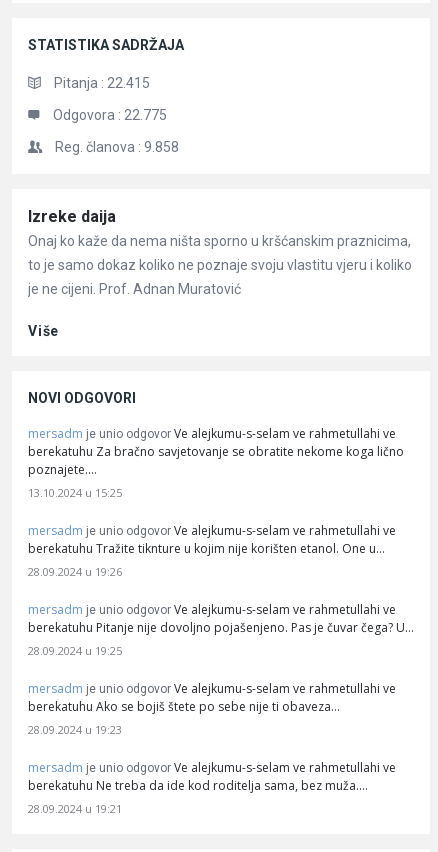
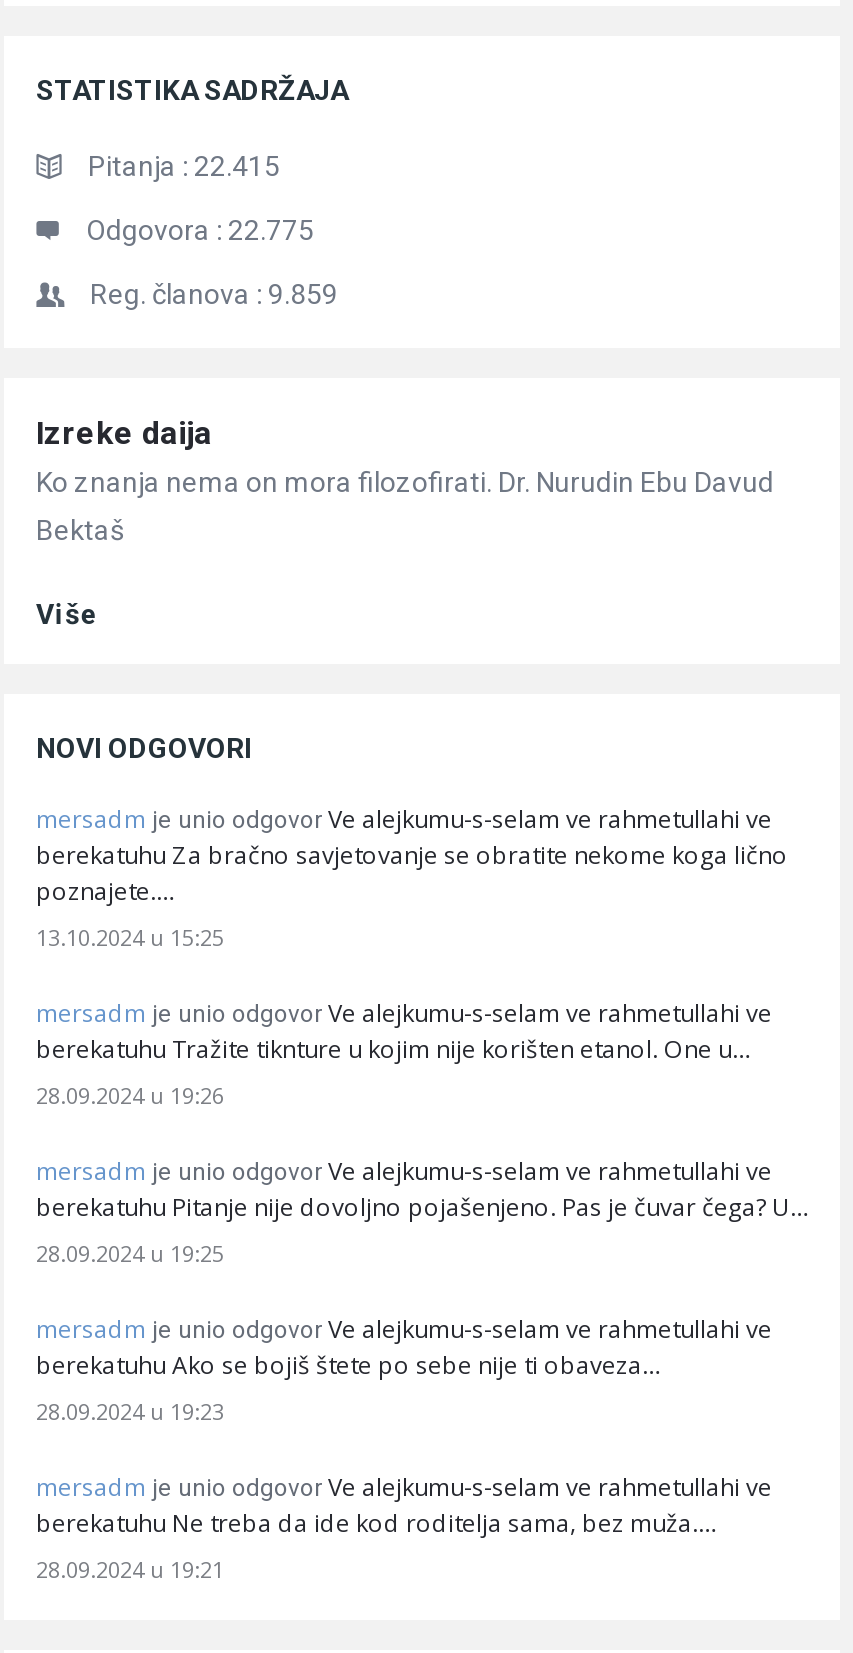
- Reg. članova : 9.858
+ Reg. članova : 9.859

- Onaj ko kaže da nema ništa sporno u kršćanskim praznicima,
- to je samo dokaz koliko ne poznaje svoju vlastitu vjeru i koliko
- je ne cijeni. Prof. Adnan Muratović
+ Ko znanja nema on mora filozofirati. Dr. Nurudin Ebu Davud
+ Bektaš
